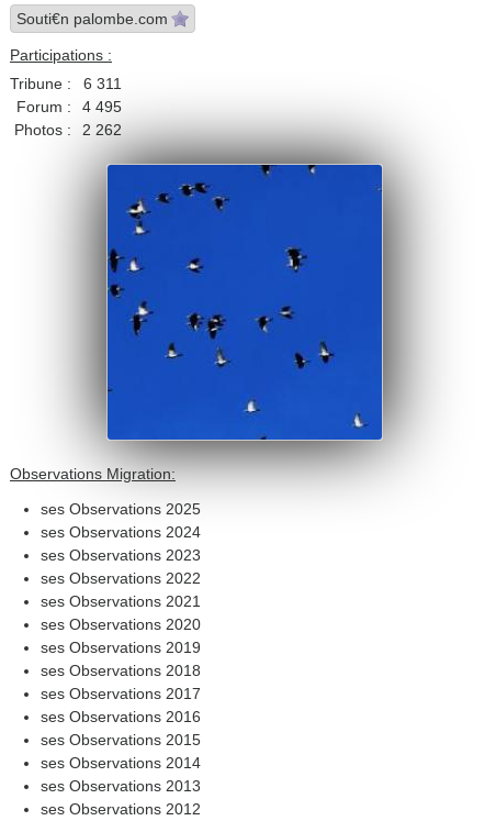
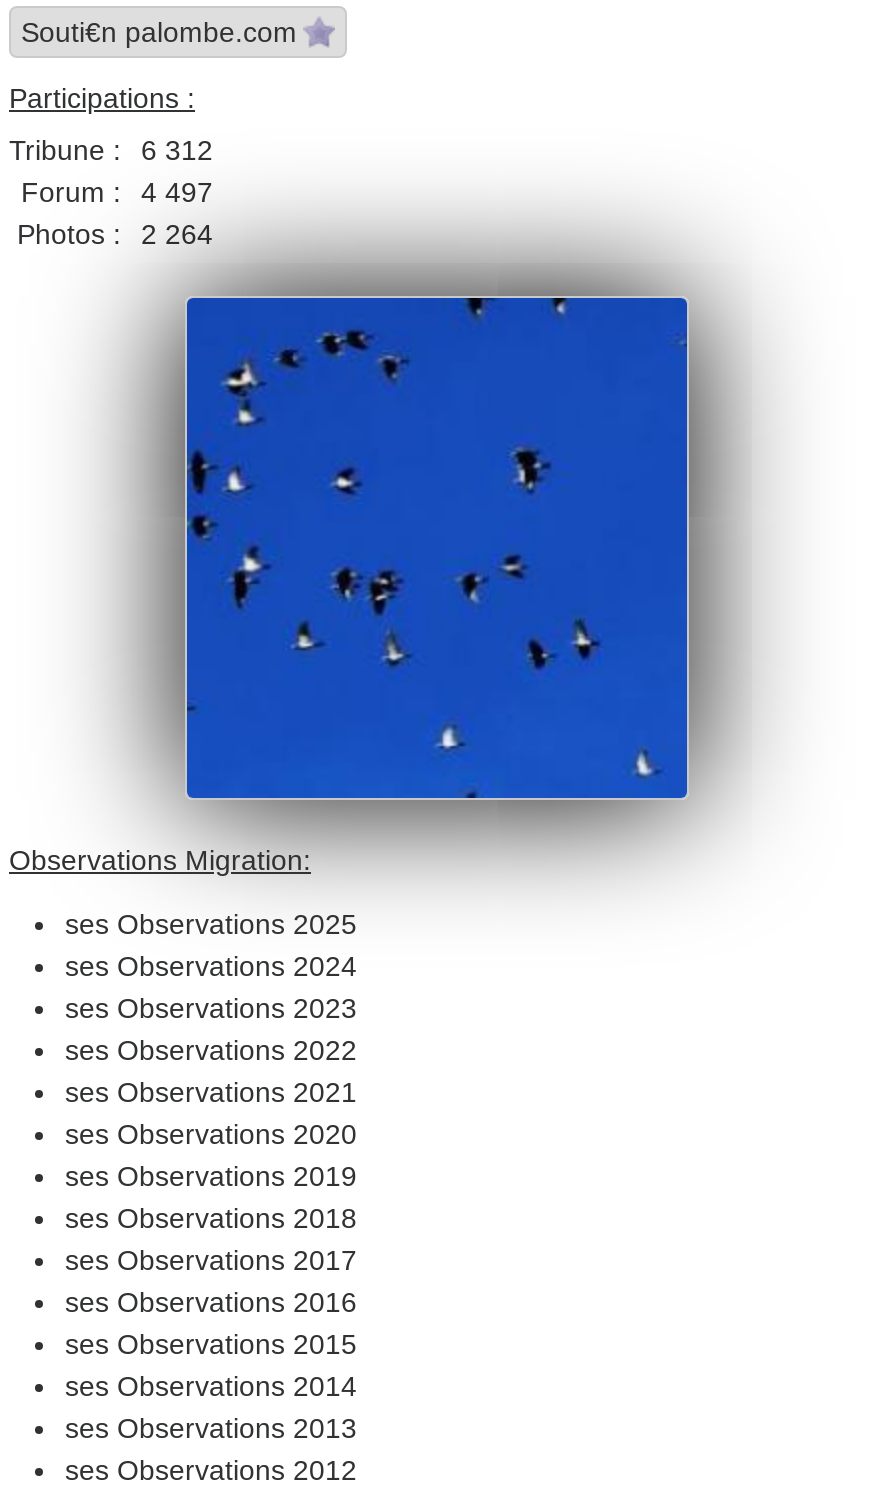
- Tribune : 6 311
+ Tribune : 6 312

- Forum : 4 495
+ Forum : 4 497

- Photos : 2 262
+ Photos : 2 264
